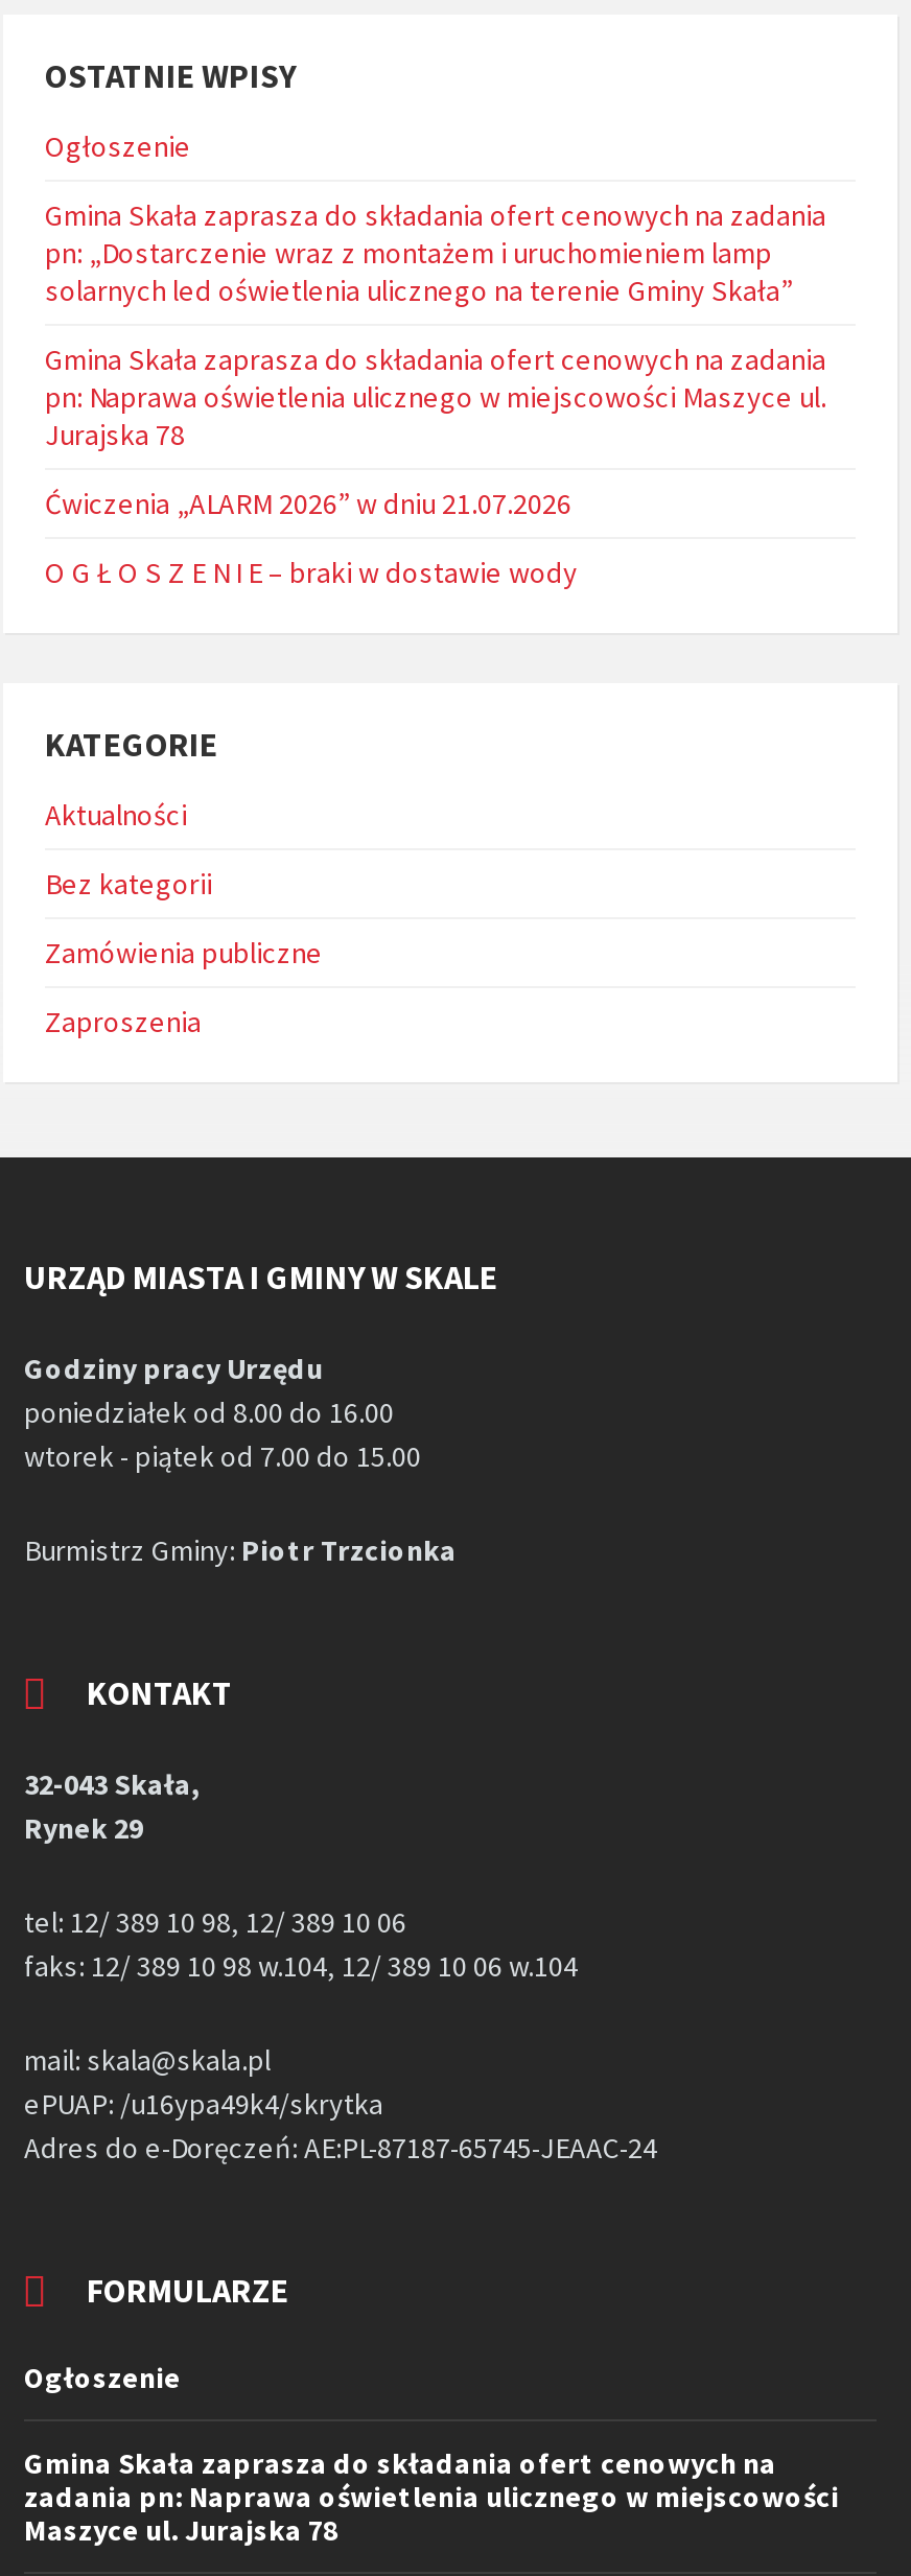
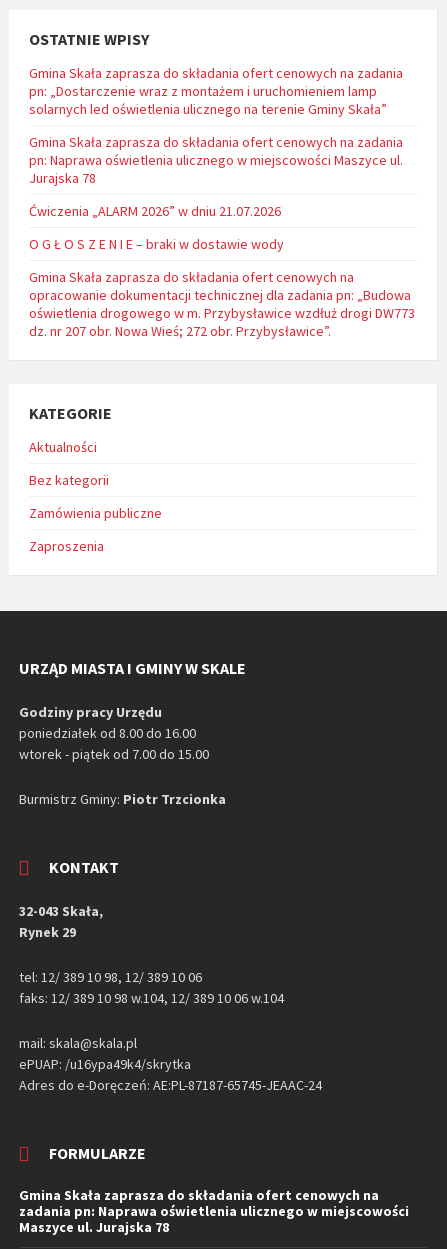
- Ogłoszenie

moved up: Gmina Skała zaprasza do składania ofert cenowych na zadania | pn: „Dostarczenie wraz z montażem i uruchomieniem lamp | solarnych led oświetlenia ulicznego na terenie Gminy Skała” | Gmina Skała zaprasza do składania ofert cenowych na zadania | pn: Naprawa oświetlenia ulicznego w miejscowości Maszyce ul. | Jurajska 78 | Ćwiczenia „ALARM 2026” w dniu 21.07.2026 | O G Ł O S Z E N I E – braki w dostawie wody

+ Gmina Skała zaprasza do składania ofert cenowych na
+ opracowanie dokumentacji technicznej dla zadania pn: „Budowa
+ oświetlenia drogowego w m. Przybysławice wzdłuż drogi DW773
+ dz. nr 207 obr. Nowa Wieś; 272 obr. Przybysławice”.

moved down: KATEGORIE | Aktualności | Bez kategorii | ... | Adres do e-Doręczeń: AE:PL-87187-65745-JEAAC-24 | FORMULARZE

- Ogłoszenie
